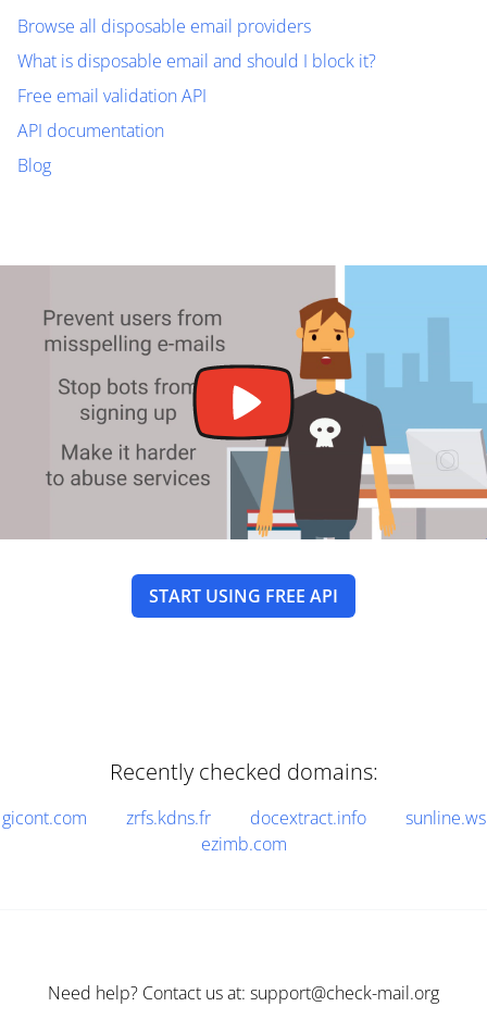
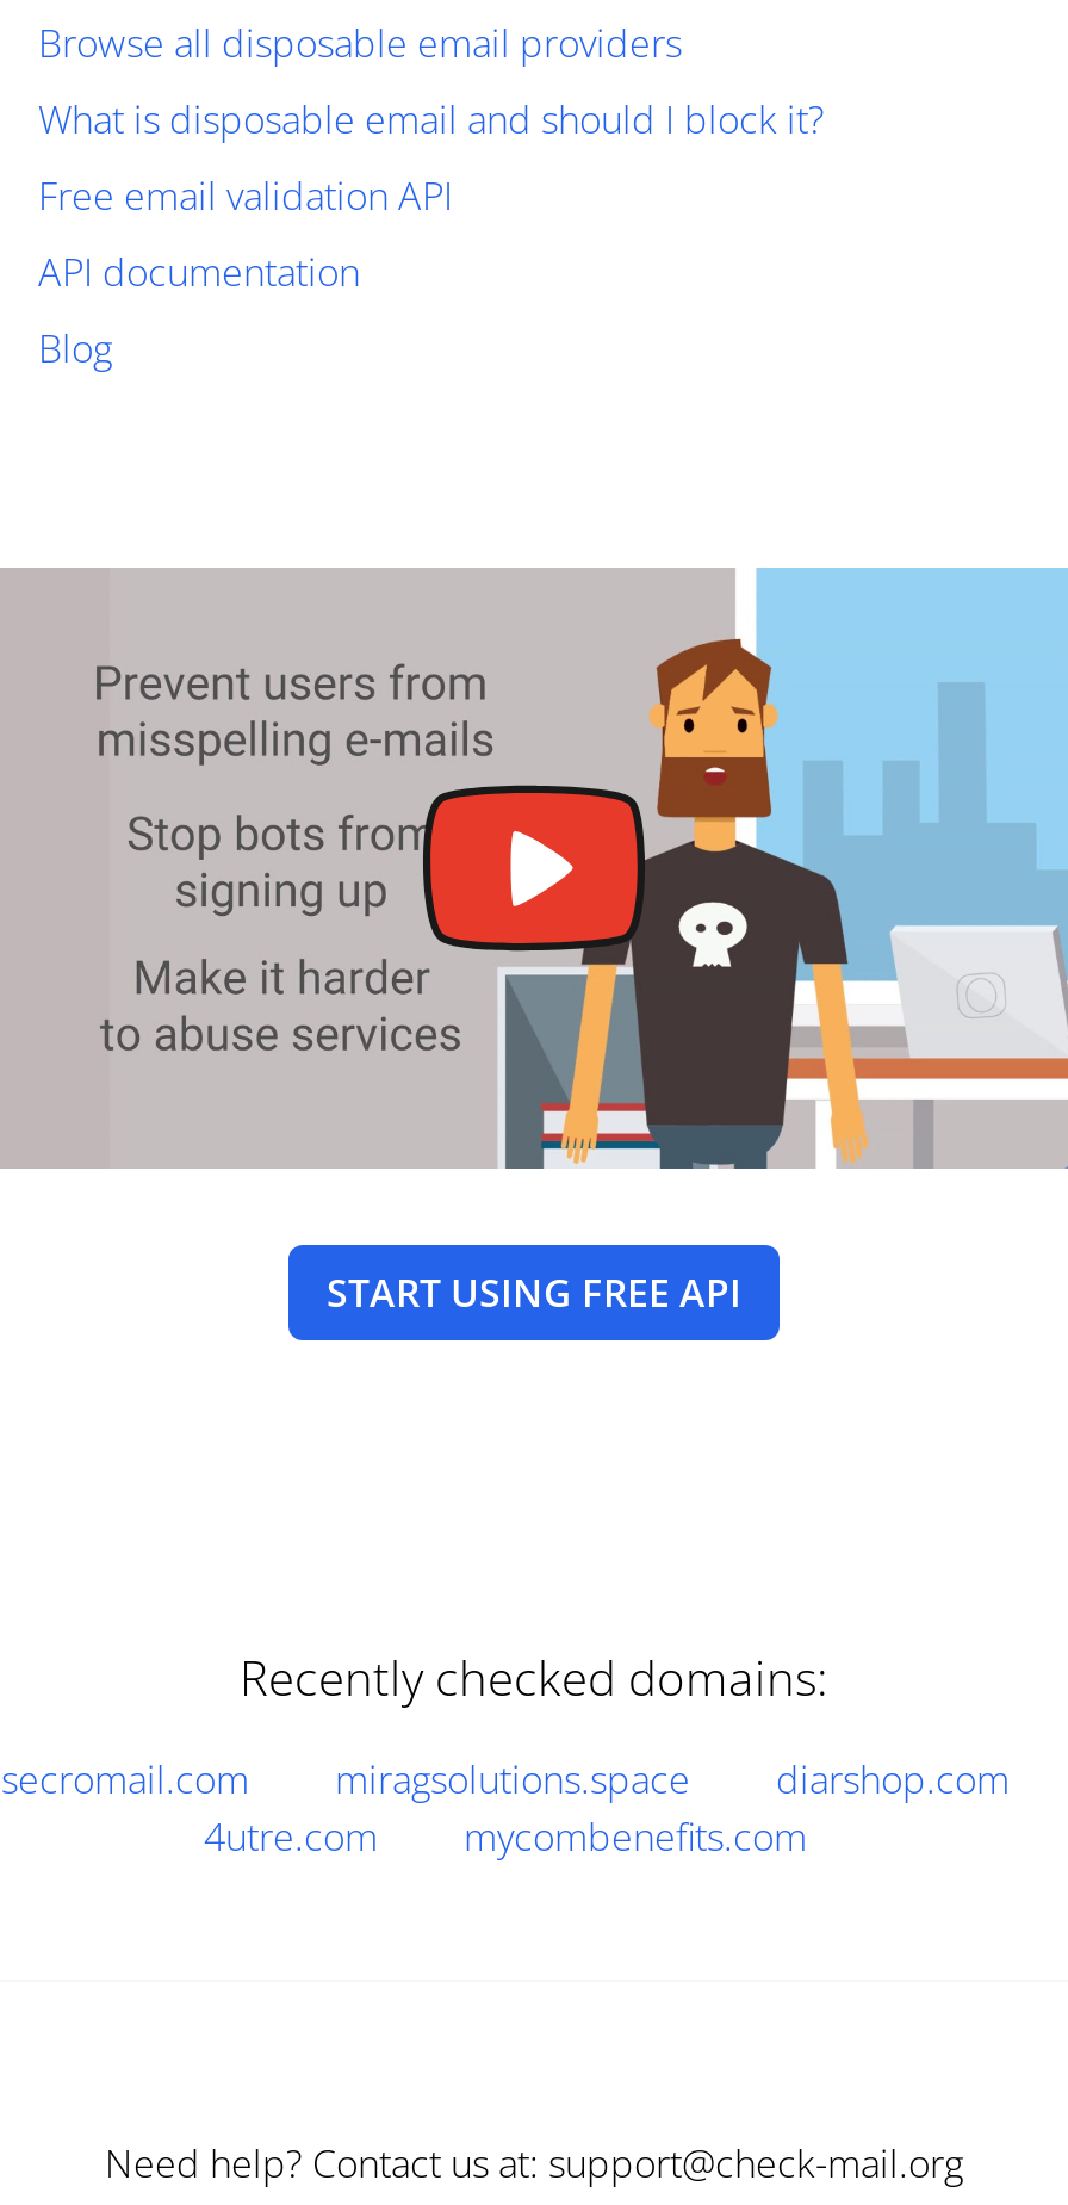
- gicont.com
- zrfs.kdns.fr
- docextract.info
- sunline.ws
- ezimb.com
+ secromail.com
+ miragsolutions.space
+ diarshop.com
+ 4utre.com
+ mycombenefits.com
